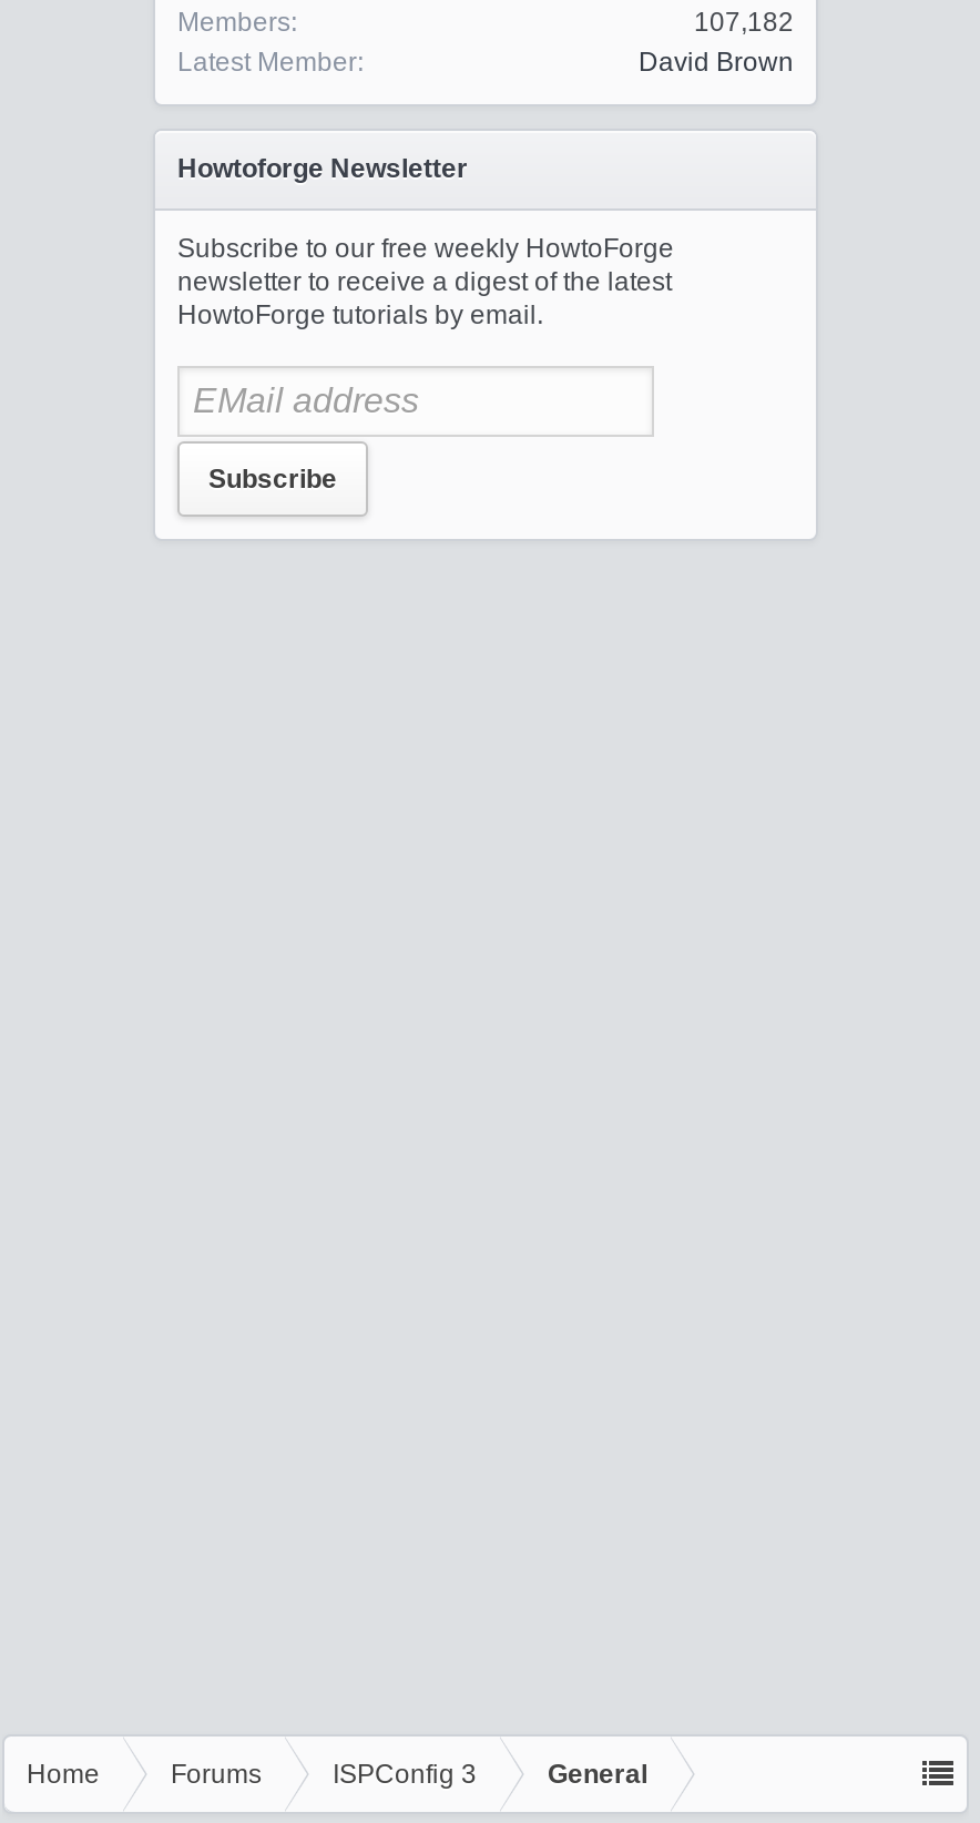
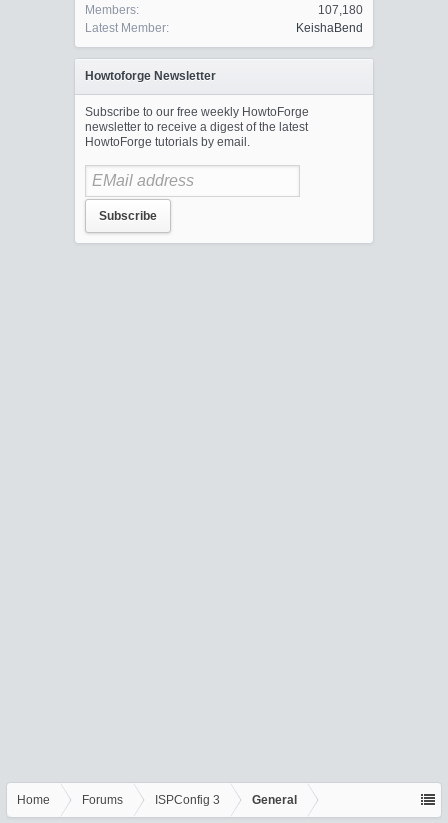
- 107,182
+ 107,180

- David Brown
+ KeishaBend
